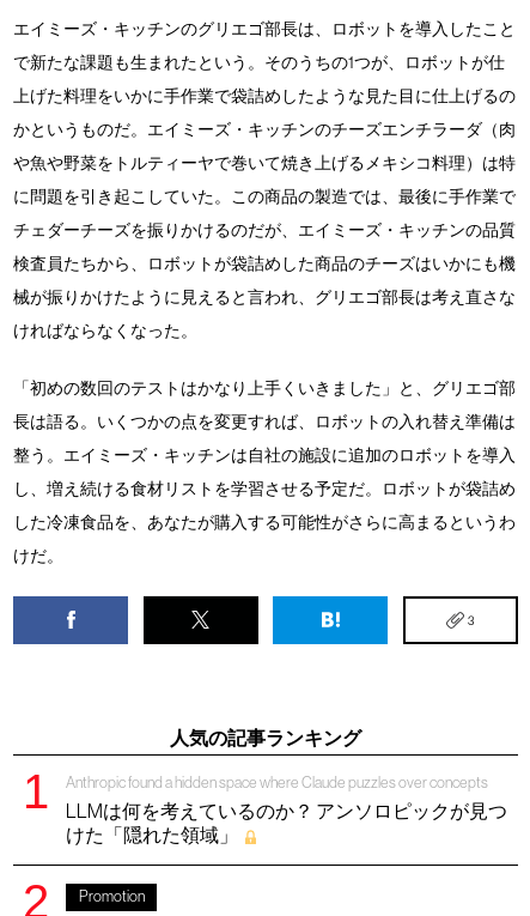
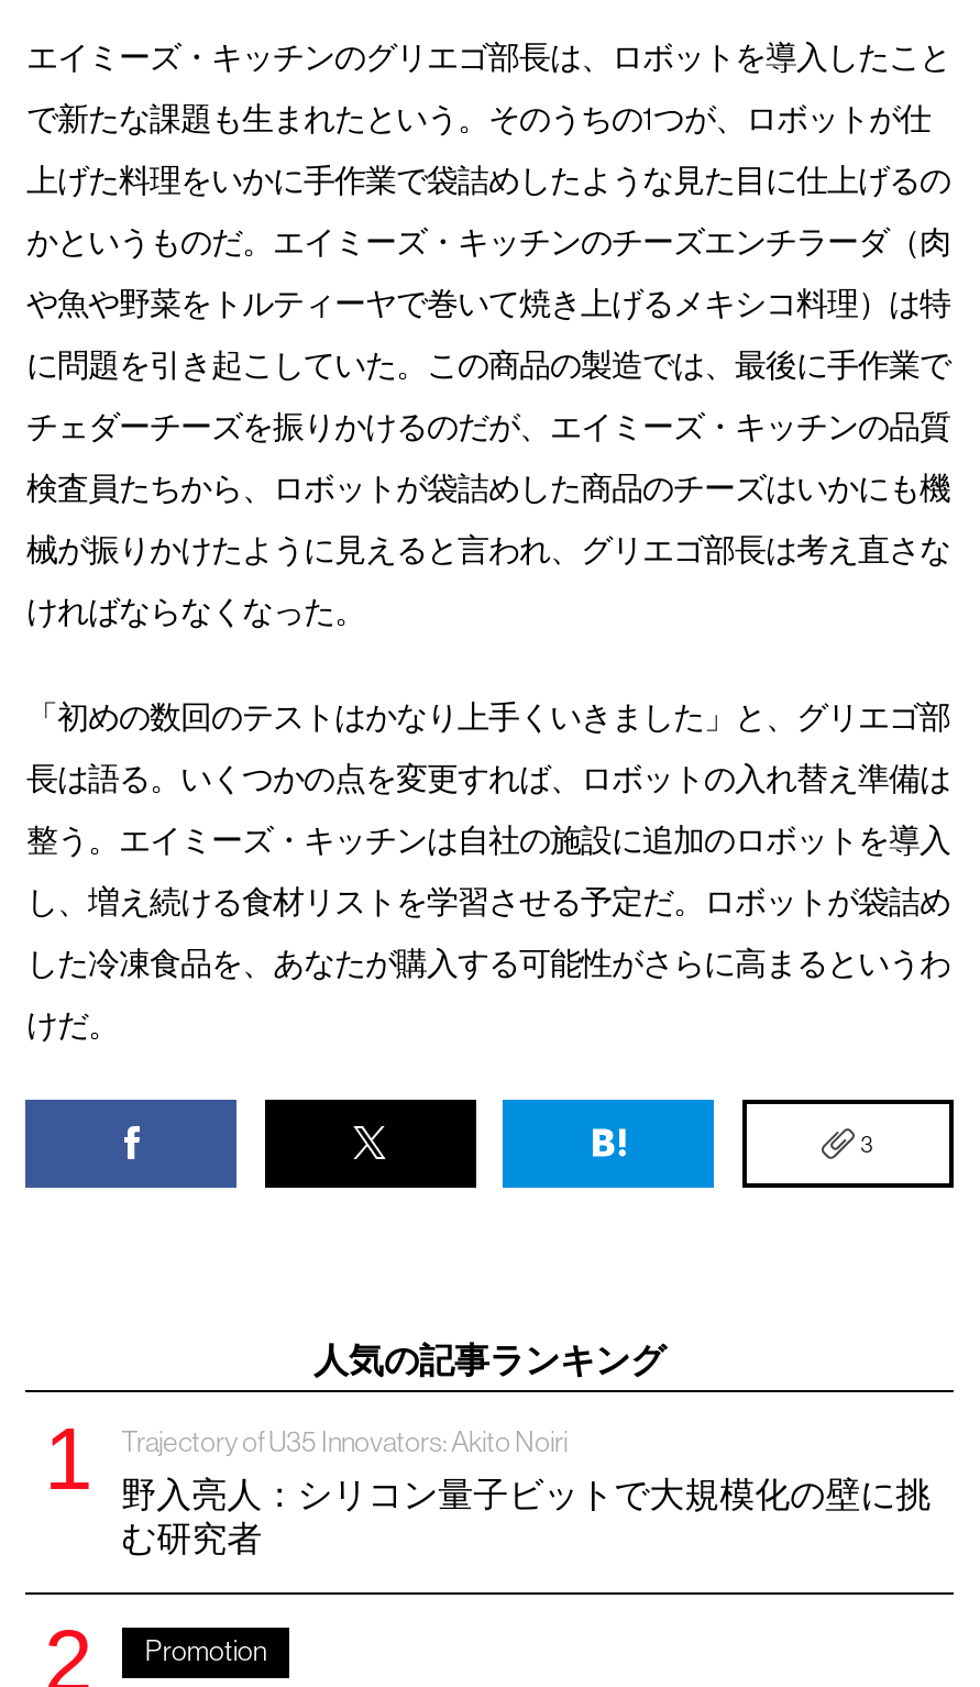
- Anthropic found a hidden space where Claude puzzles over concepts
- LLMは何を考えているのか？ アンソロピックが見つ
- けた「隠れた領域」
+ Trajectory of U35 Innovators: Akito Noiri
+ 野入亮人：シリコン量子ビットで大規模化の壁に挑
+ む研究者
